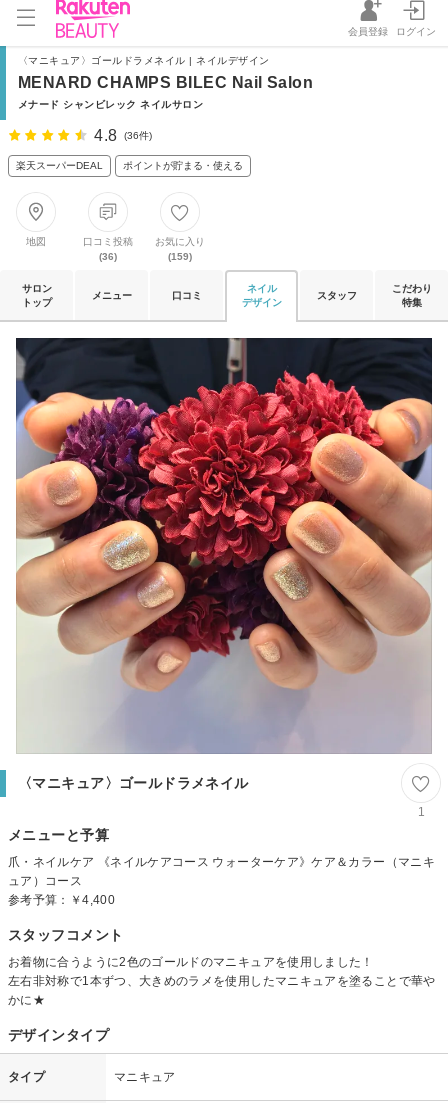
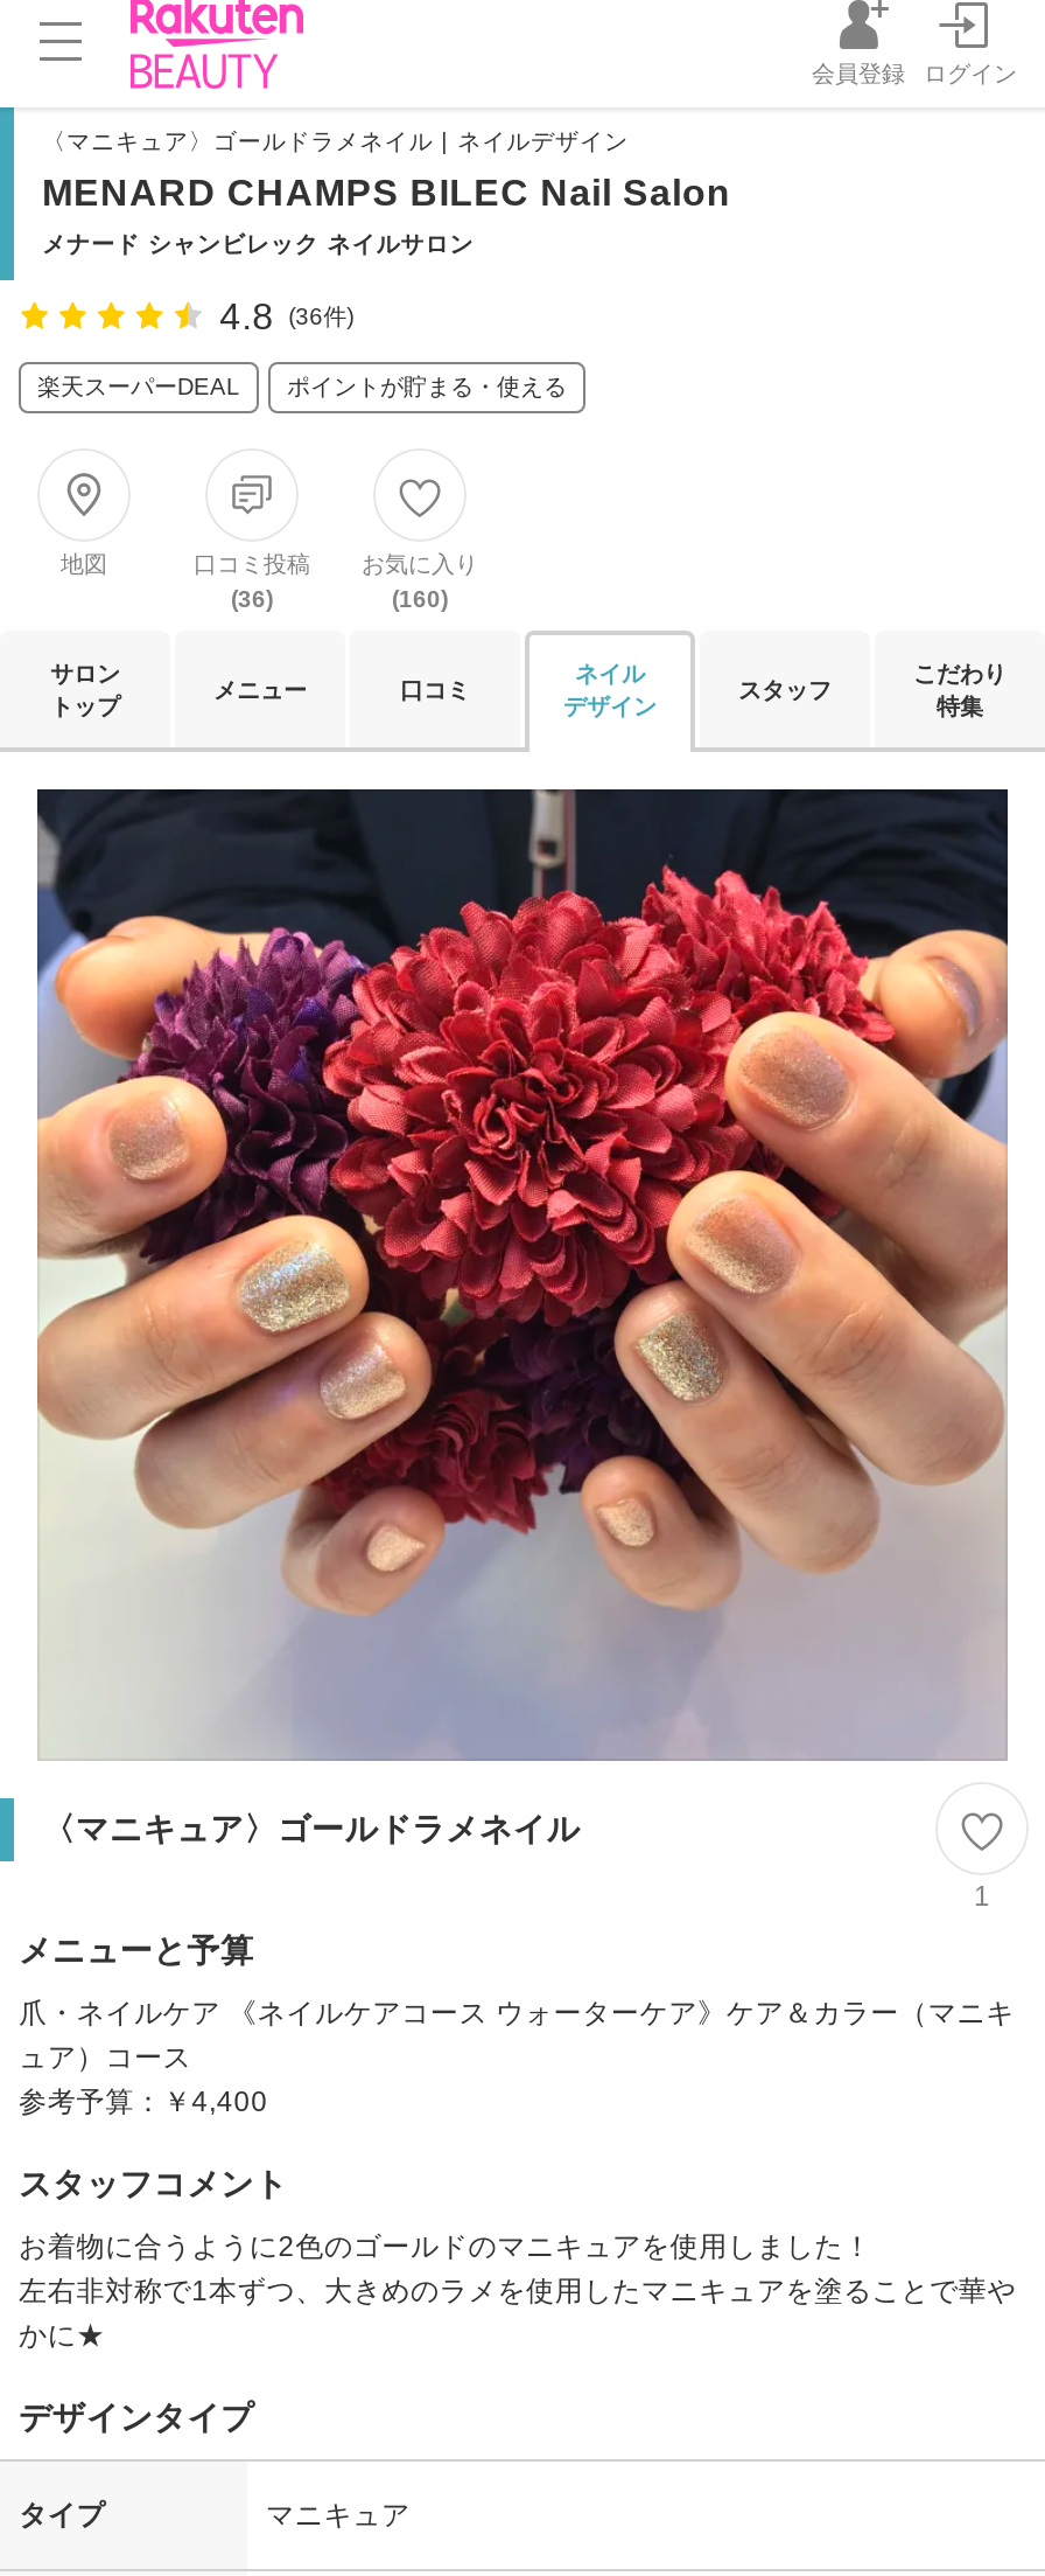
- (159)
+ (160)
